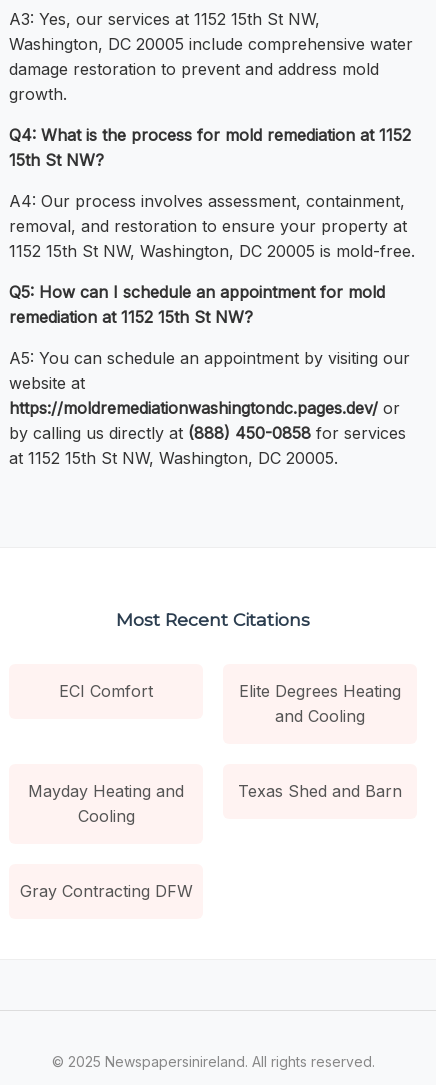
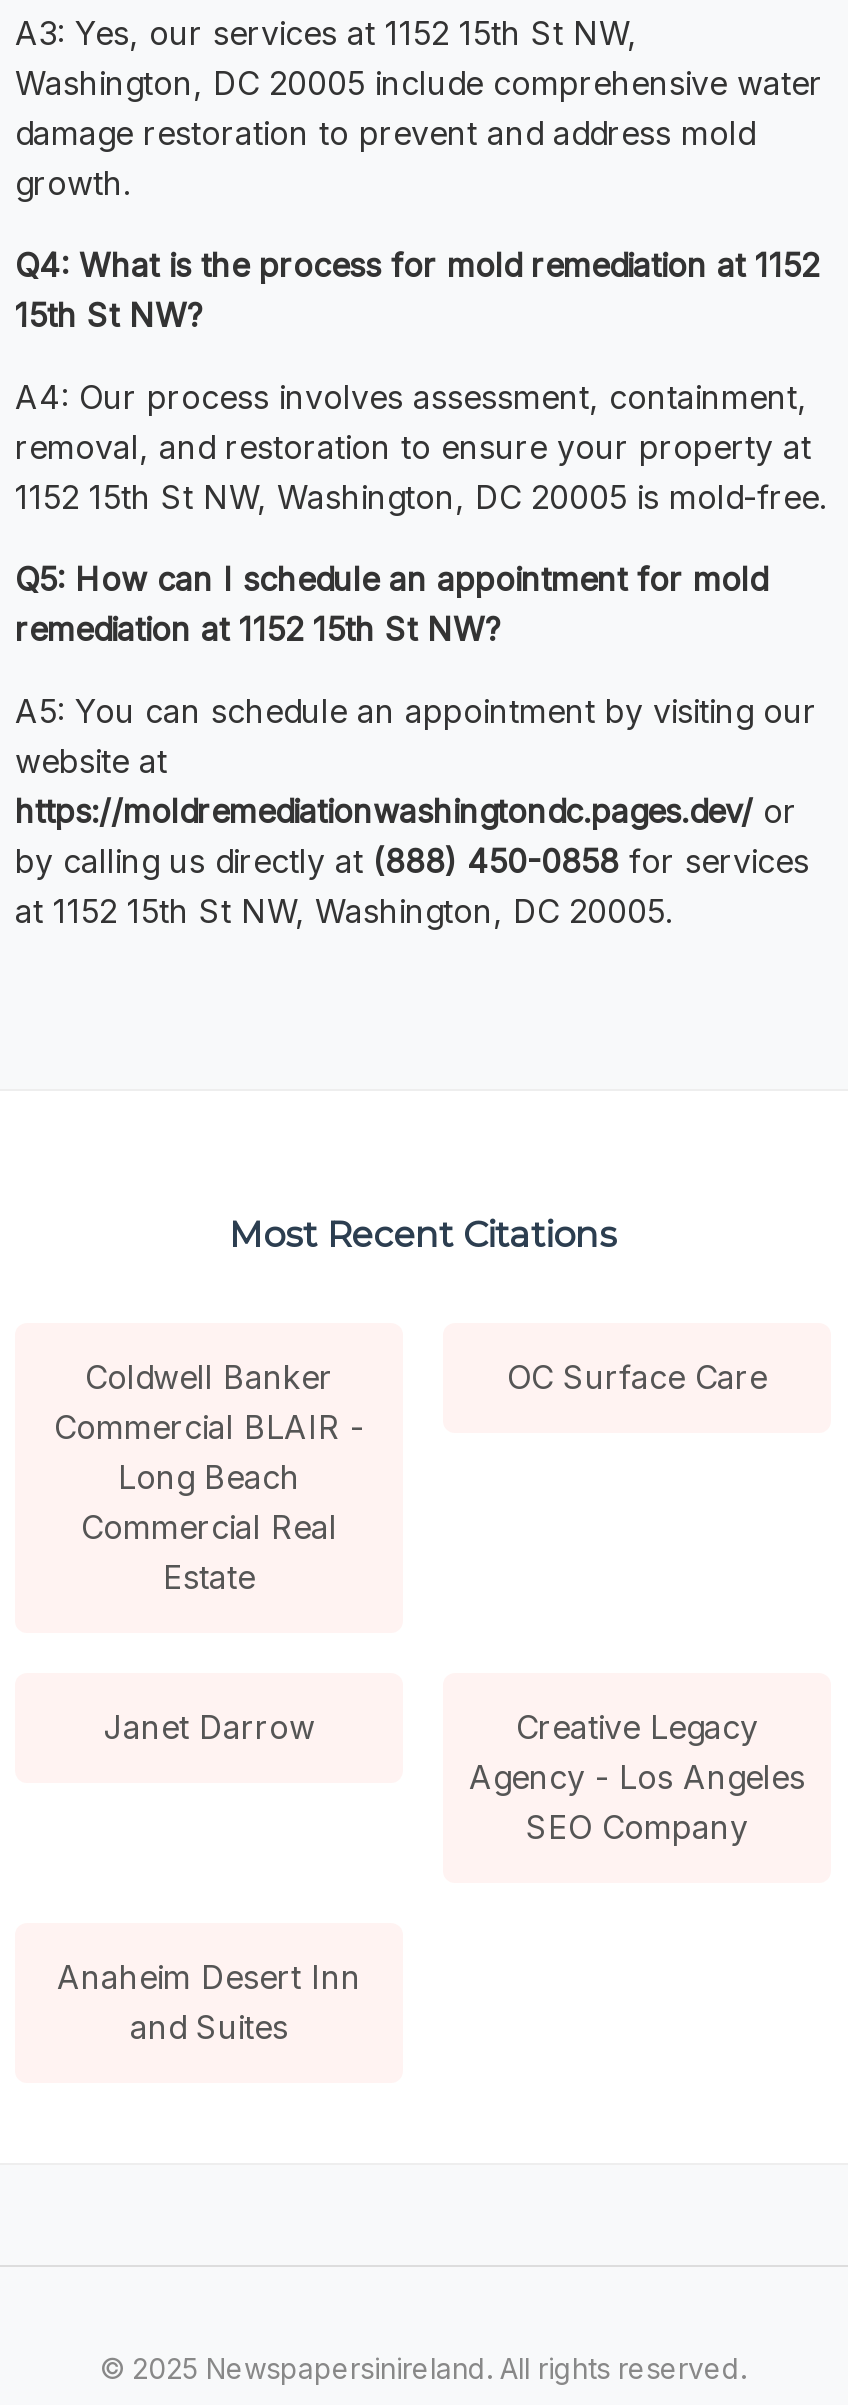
- ECI Comfort
- Elite Degrees Heating
- and Cooling
+ Coldwell Banker
+ Commercial BLAIR -
+ Long Beach
+ Commercial Real
+ Estate

- Mayday Heating and
- Cooling
+ OC Surface Care

- Texas Shed and Barn
+ Janet Darrow
+ Creative Legacy
+ Agency - Los Angeles
+ SEO Company

- Gray Contracting DFW
+ Anaheim Desert Inn
+ and Suites
